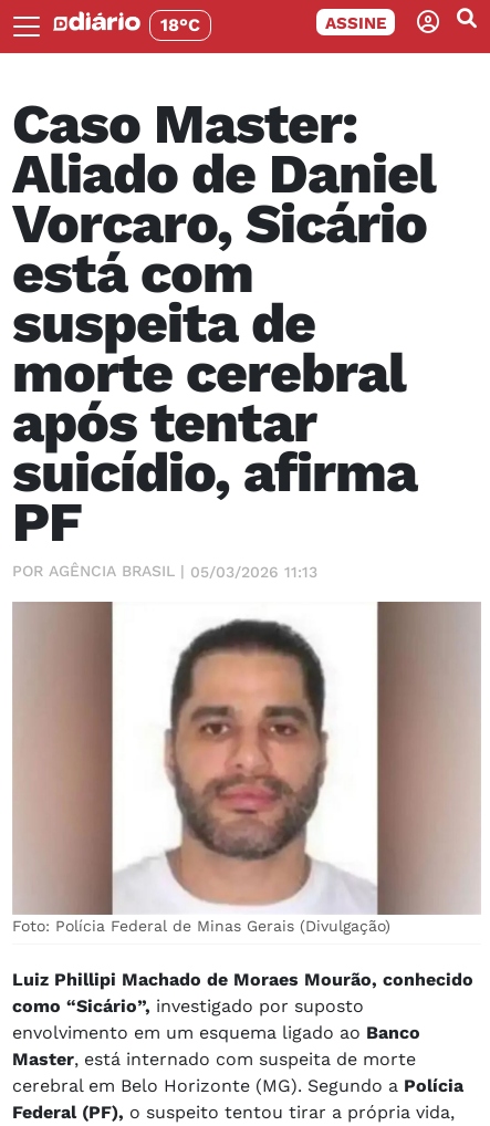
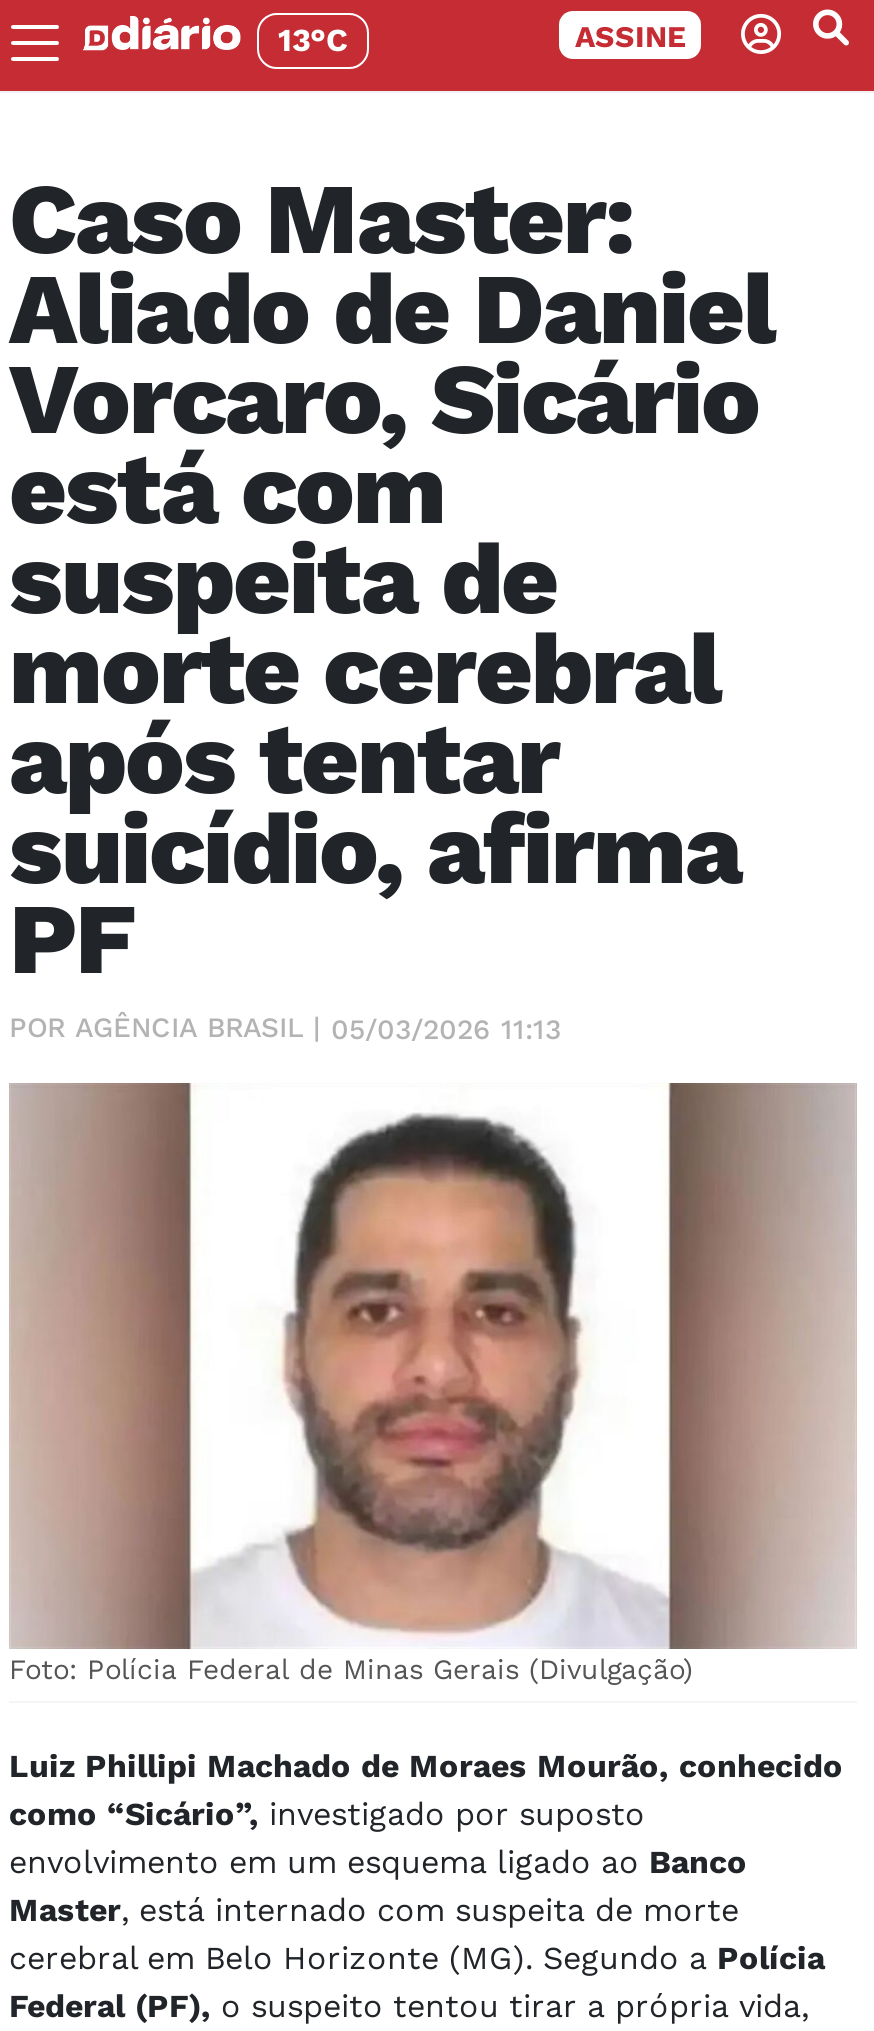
- 18°C
+ 13°C
